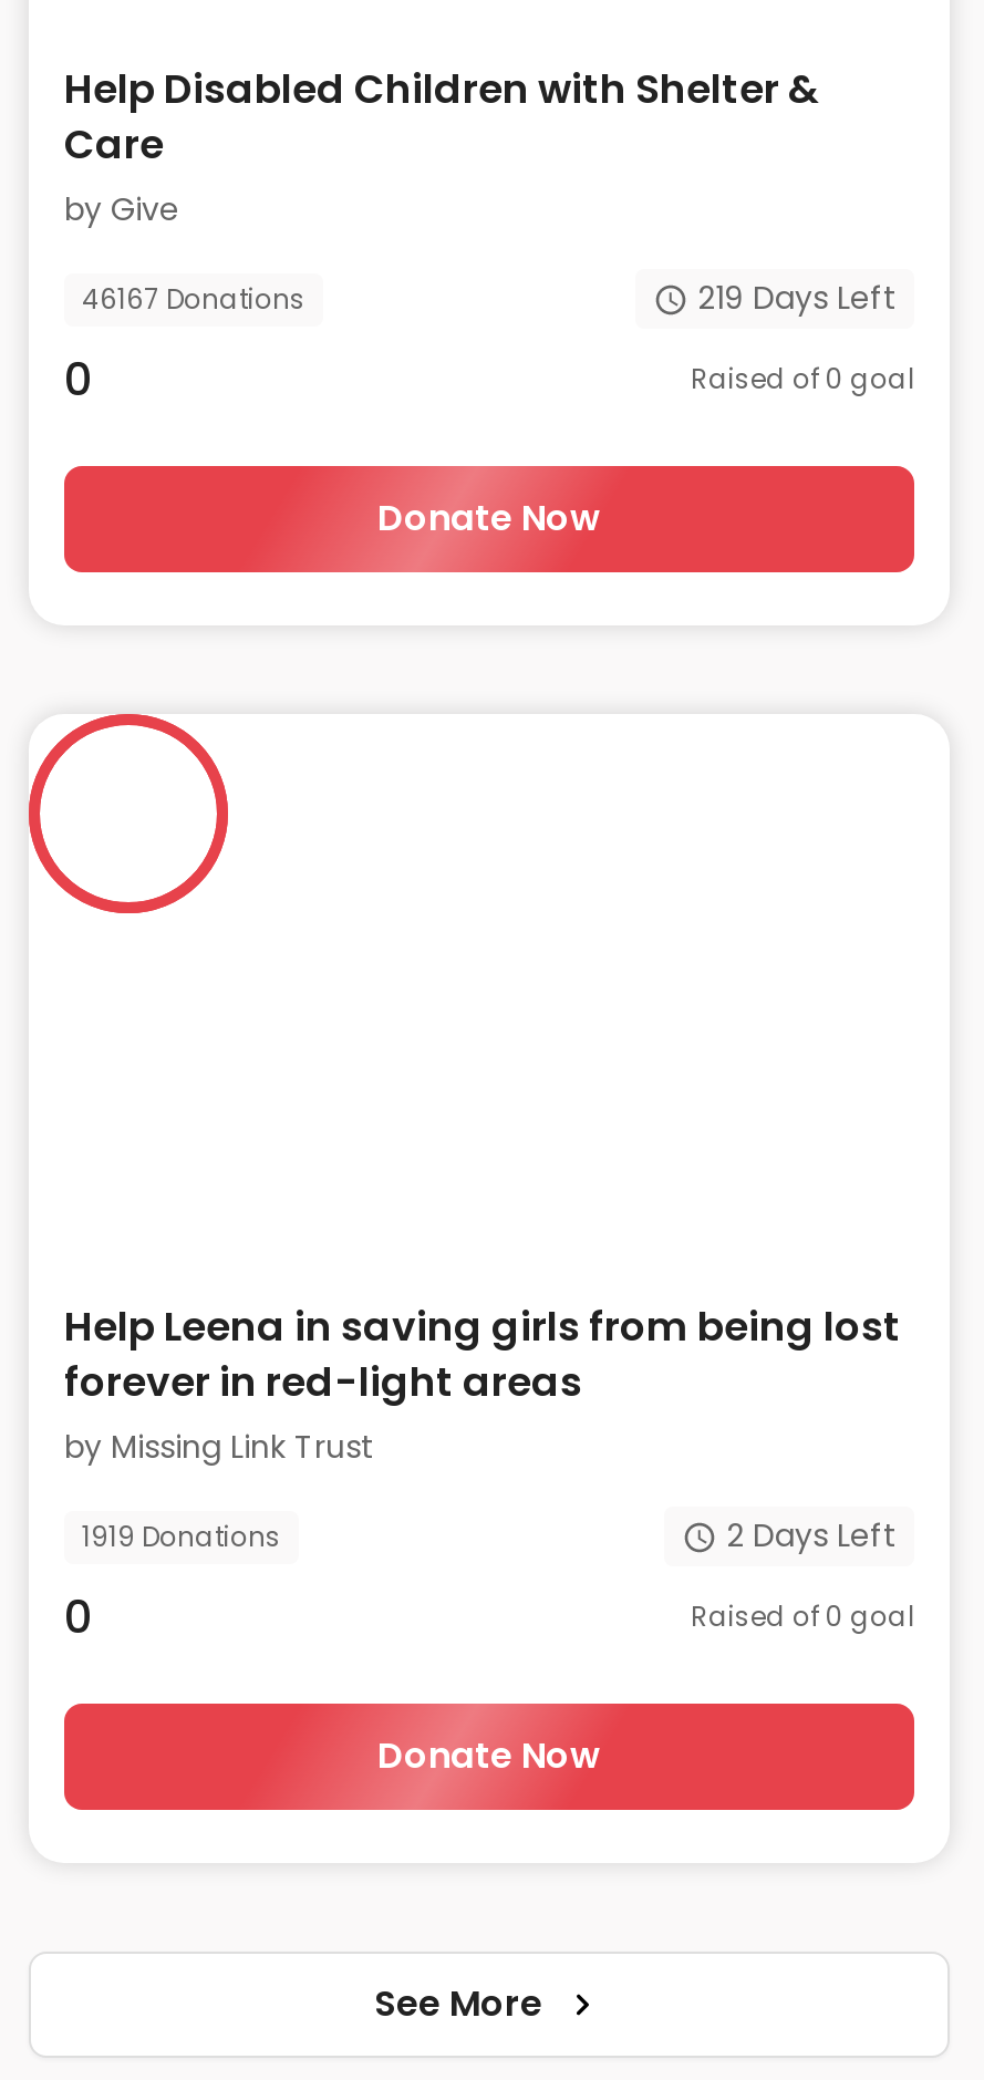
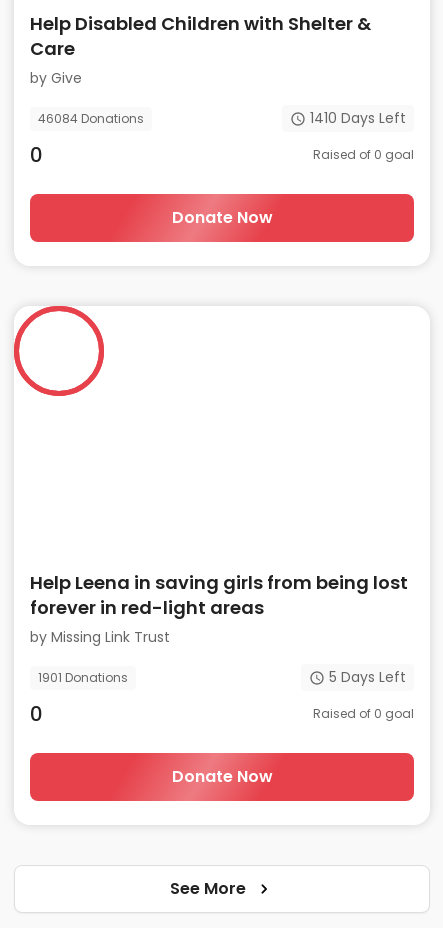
- 46167 Donations
+ 46084 Donations

- 219 Days Left
+ 1410 Days Left

- 1919 Donations
+ 1901 Donations

- 2 Days Left
+ 5 Days Left
